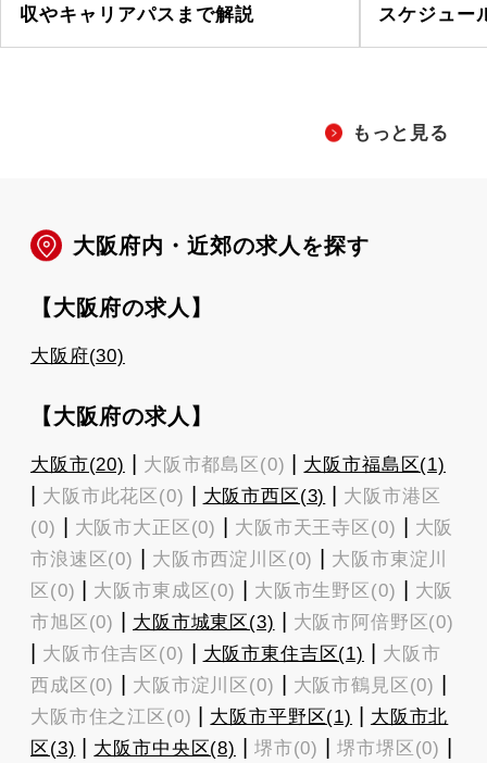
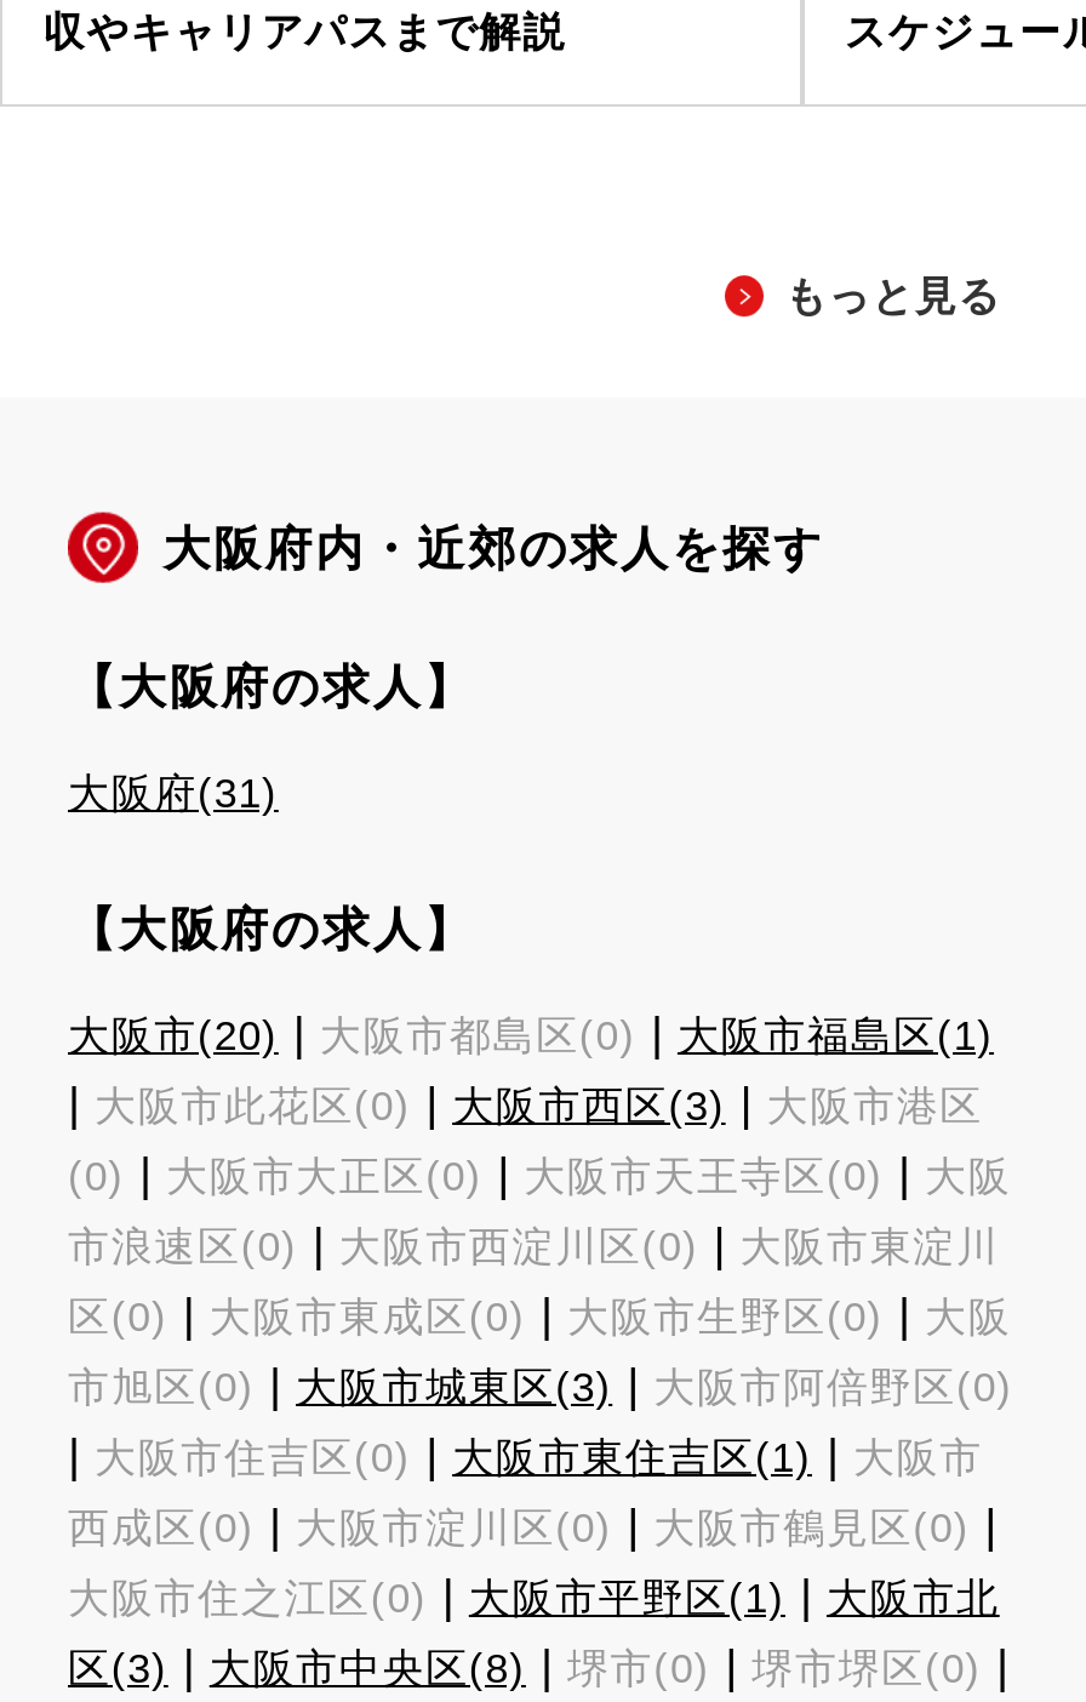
- 大阪府(30)
+ 大阪府(31)
